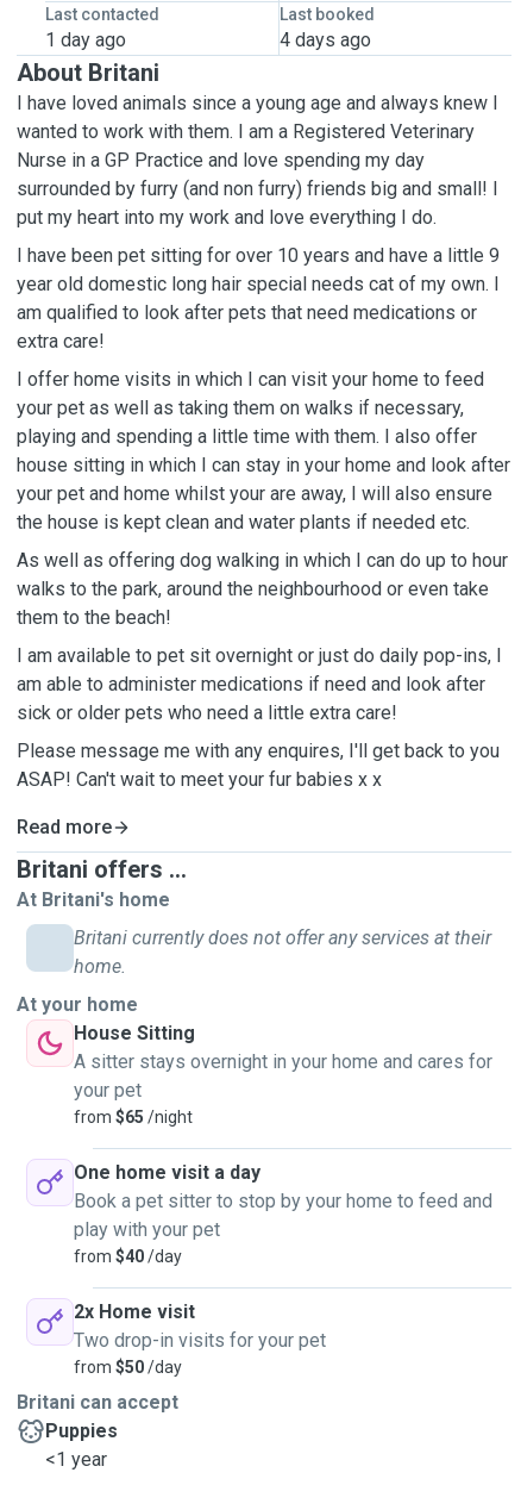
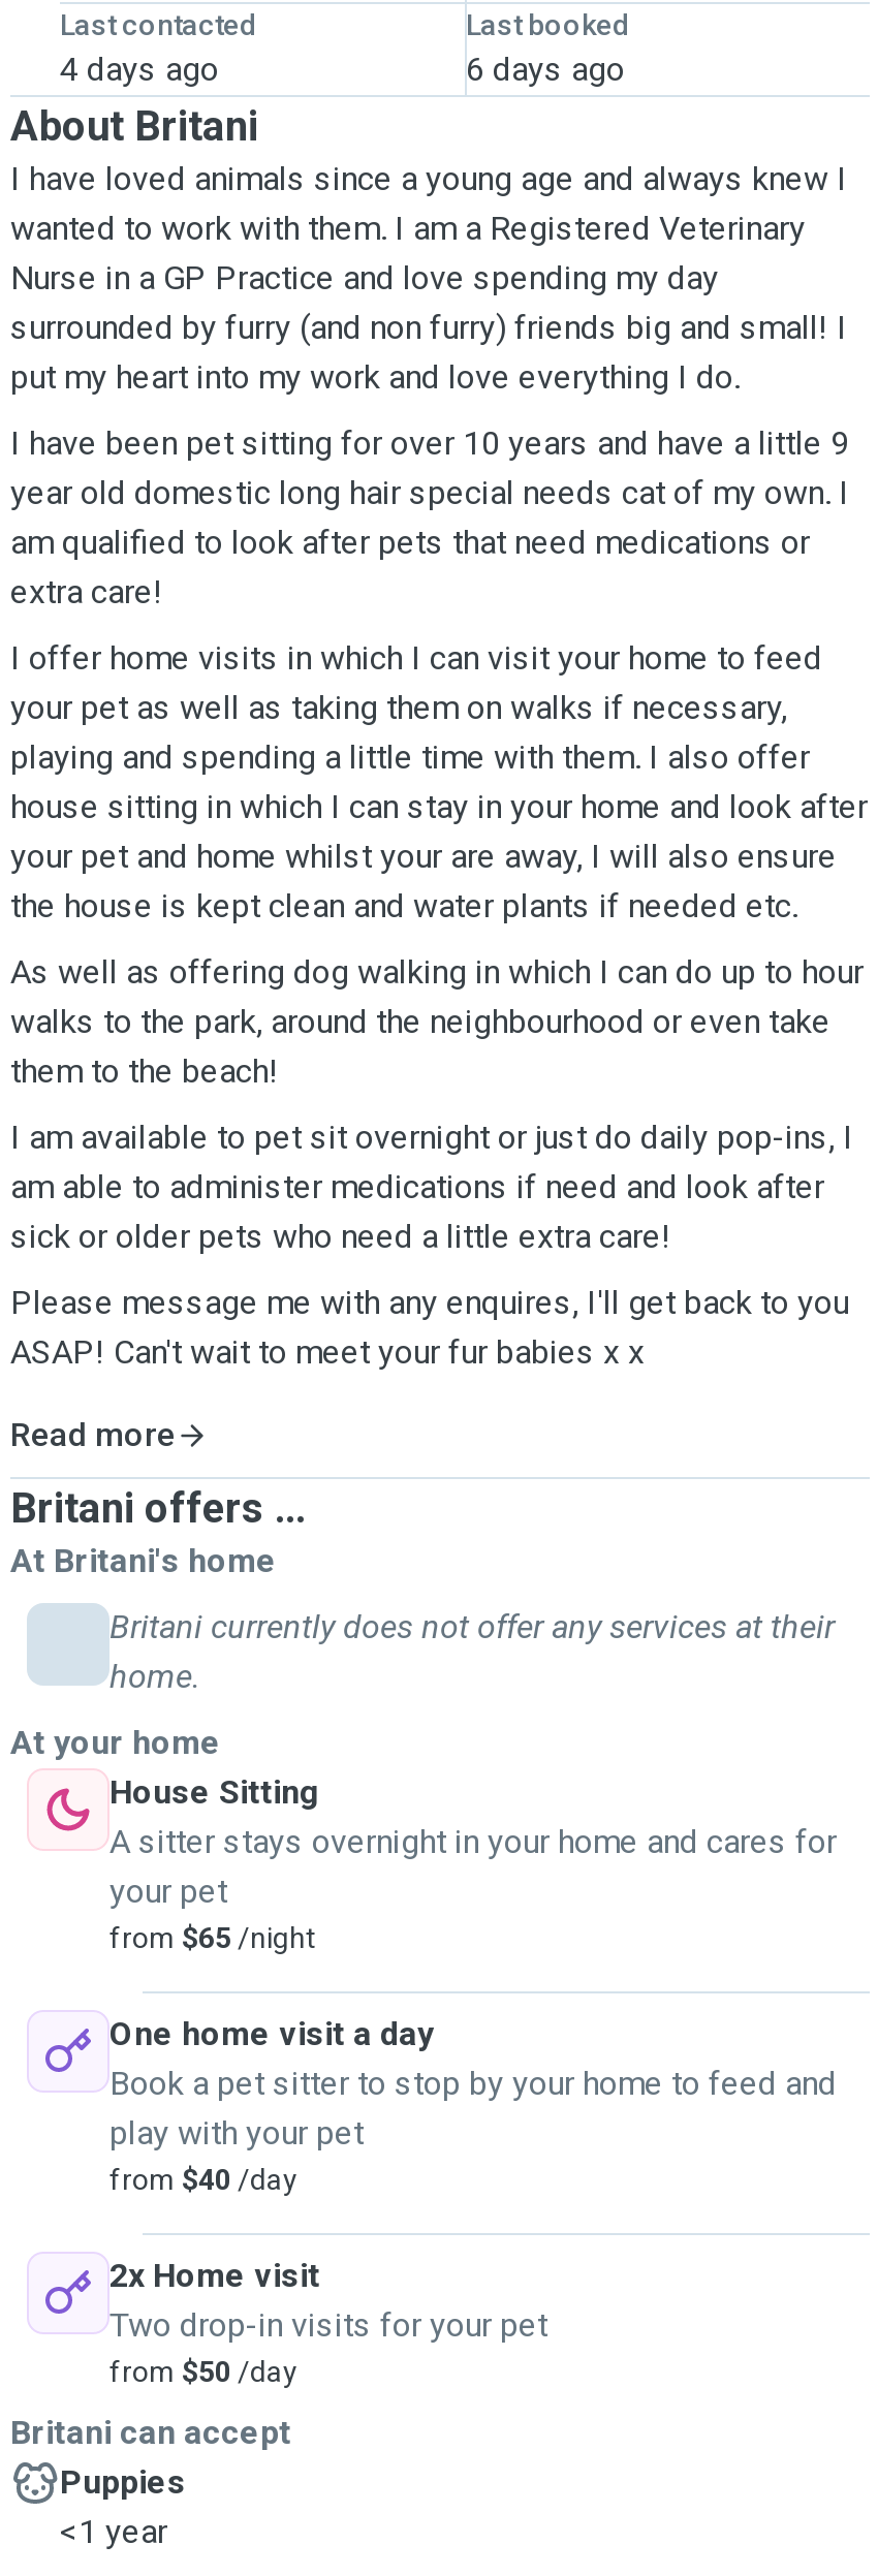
- 1 day ago
+ 4 days ago

- 4 days ago
+ 6 days ago
